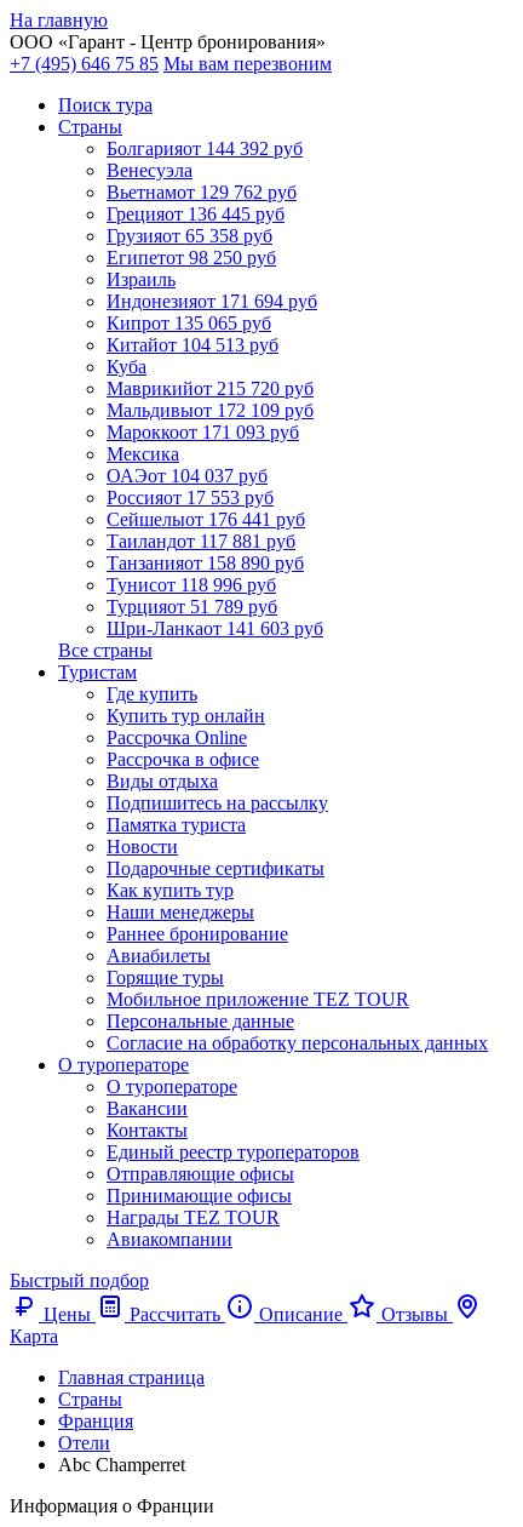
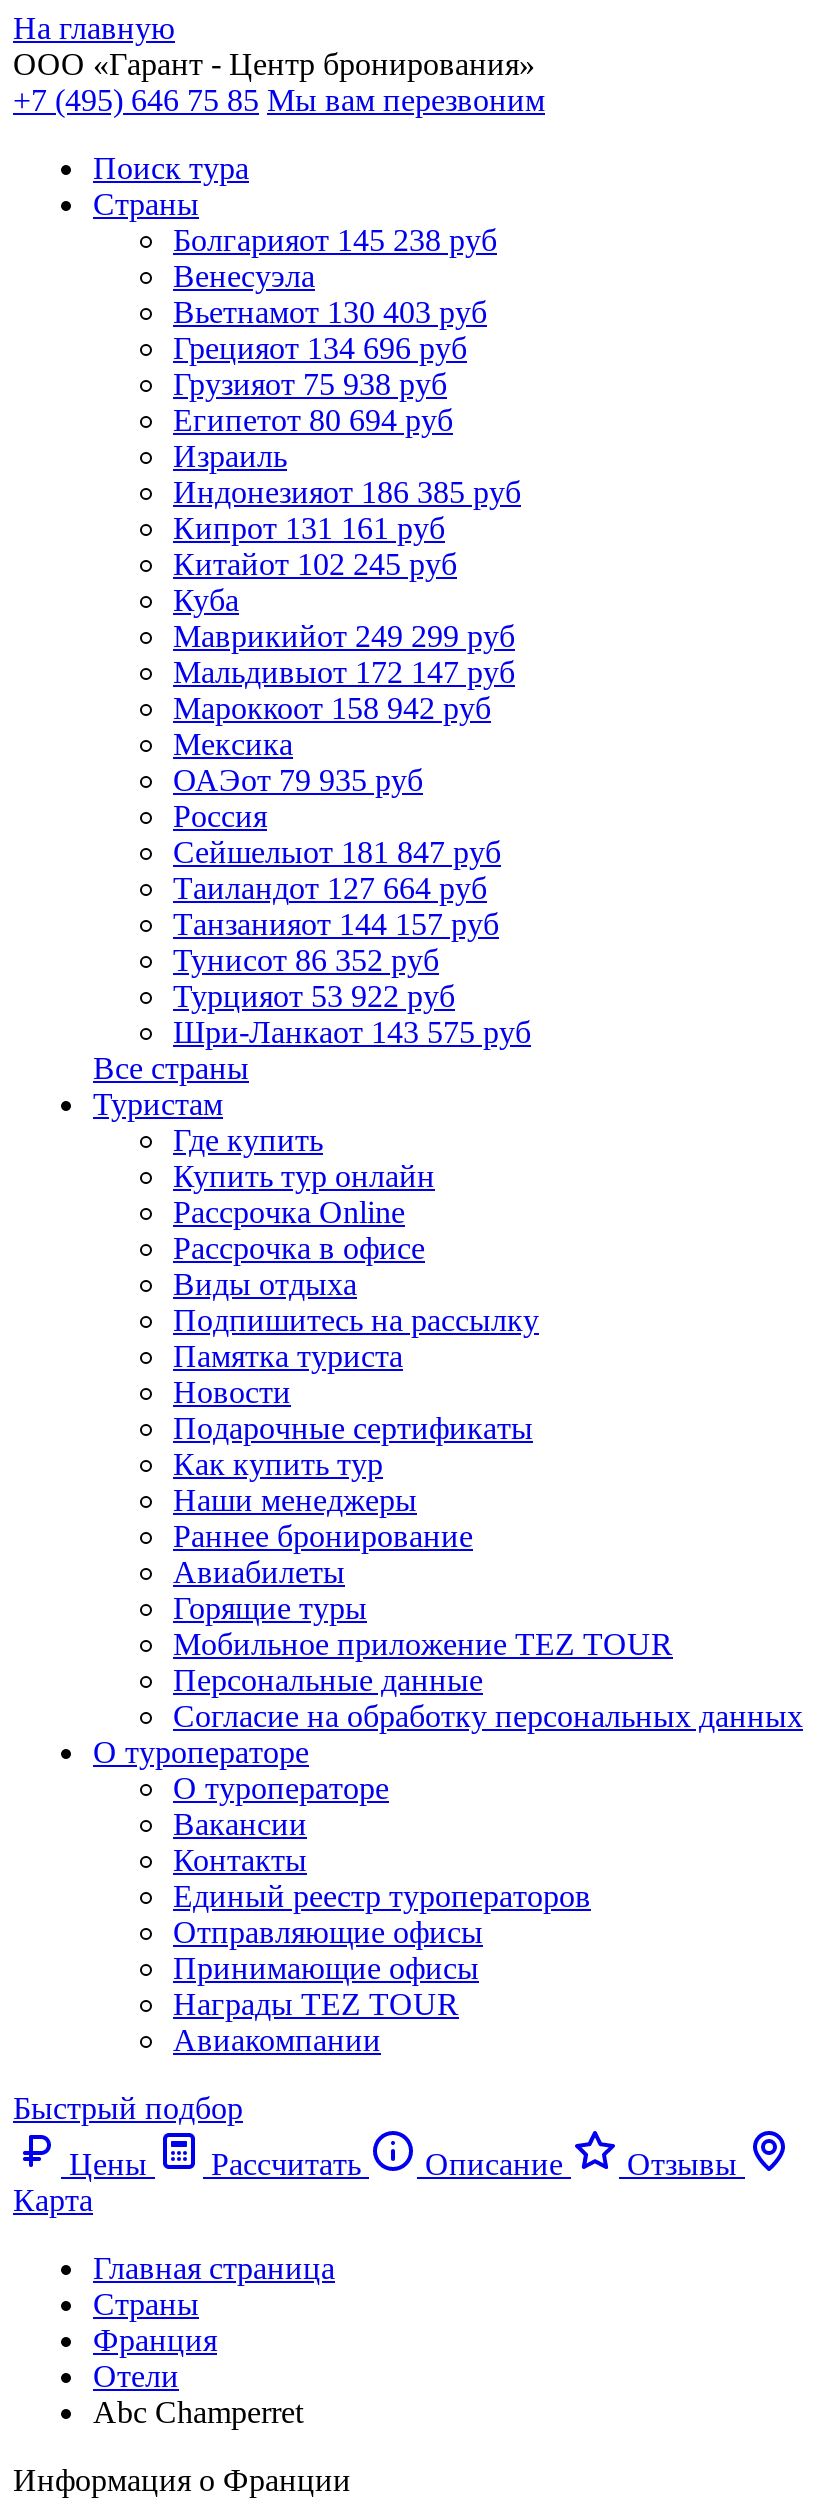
- Болгарияот 144 392 руб
+ Болгарияот 145 238 руб

- Вьетнамот 129 762 руб
+ Вьетнамот 130 403 руб

- Грецияот 136 445 руб
+ Грецияот 134 696 руб

- Грузияот 65 358 руб
+ Грузияот 75 938 руб

- Египетот 98 250 руб
+ Египетот 80 694 руб

- Индонезияот 171 694 руб
+ Индонезияот 186 385 руб

- Кипрот 135 065 руб
+ Кипрот 131 161 руб

- Китайот 104 513 руб
+ Китайот 102 245 руб

- Маврикийот 215 720 руб
+ Маврикийот 249 299 руб

- Мальдивыот 172 109 руб
+ Мальдивыот 172 147 руб

- Мароккоот 171 093 руб
+ Мароккоот 158 942 руб

- ОАЭот 104 037 руб
- Россияот 17 553 руб
- Сейшелыот 176 441 руб
- Таиландот 117 881 руб
- Танзанияот 158 890 руб
- Тунисот 118 996 руб
- Турцияот 51 789 руб
- Шри-Ланкаот 141 603 руб
+ ОАЭот 79 935 руб
+ Россия
+ Сейшелыот 181 847 руб
+ Таиландот 127 664 руб
+ Танзанияот 144 157 руб
+ Тунисот 86 352 руб
+ Турцияот 53 922 руб
+ Шри-Ланкаот 143 575 руб
